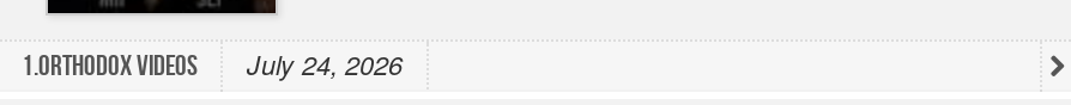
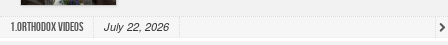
- July 24, 2026
+ July 22, 2026
